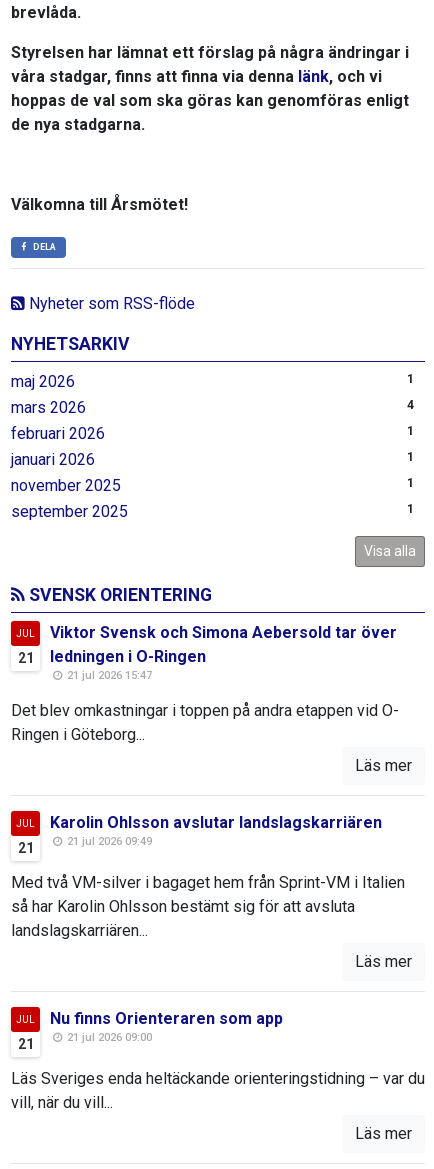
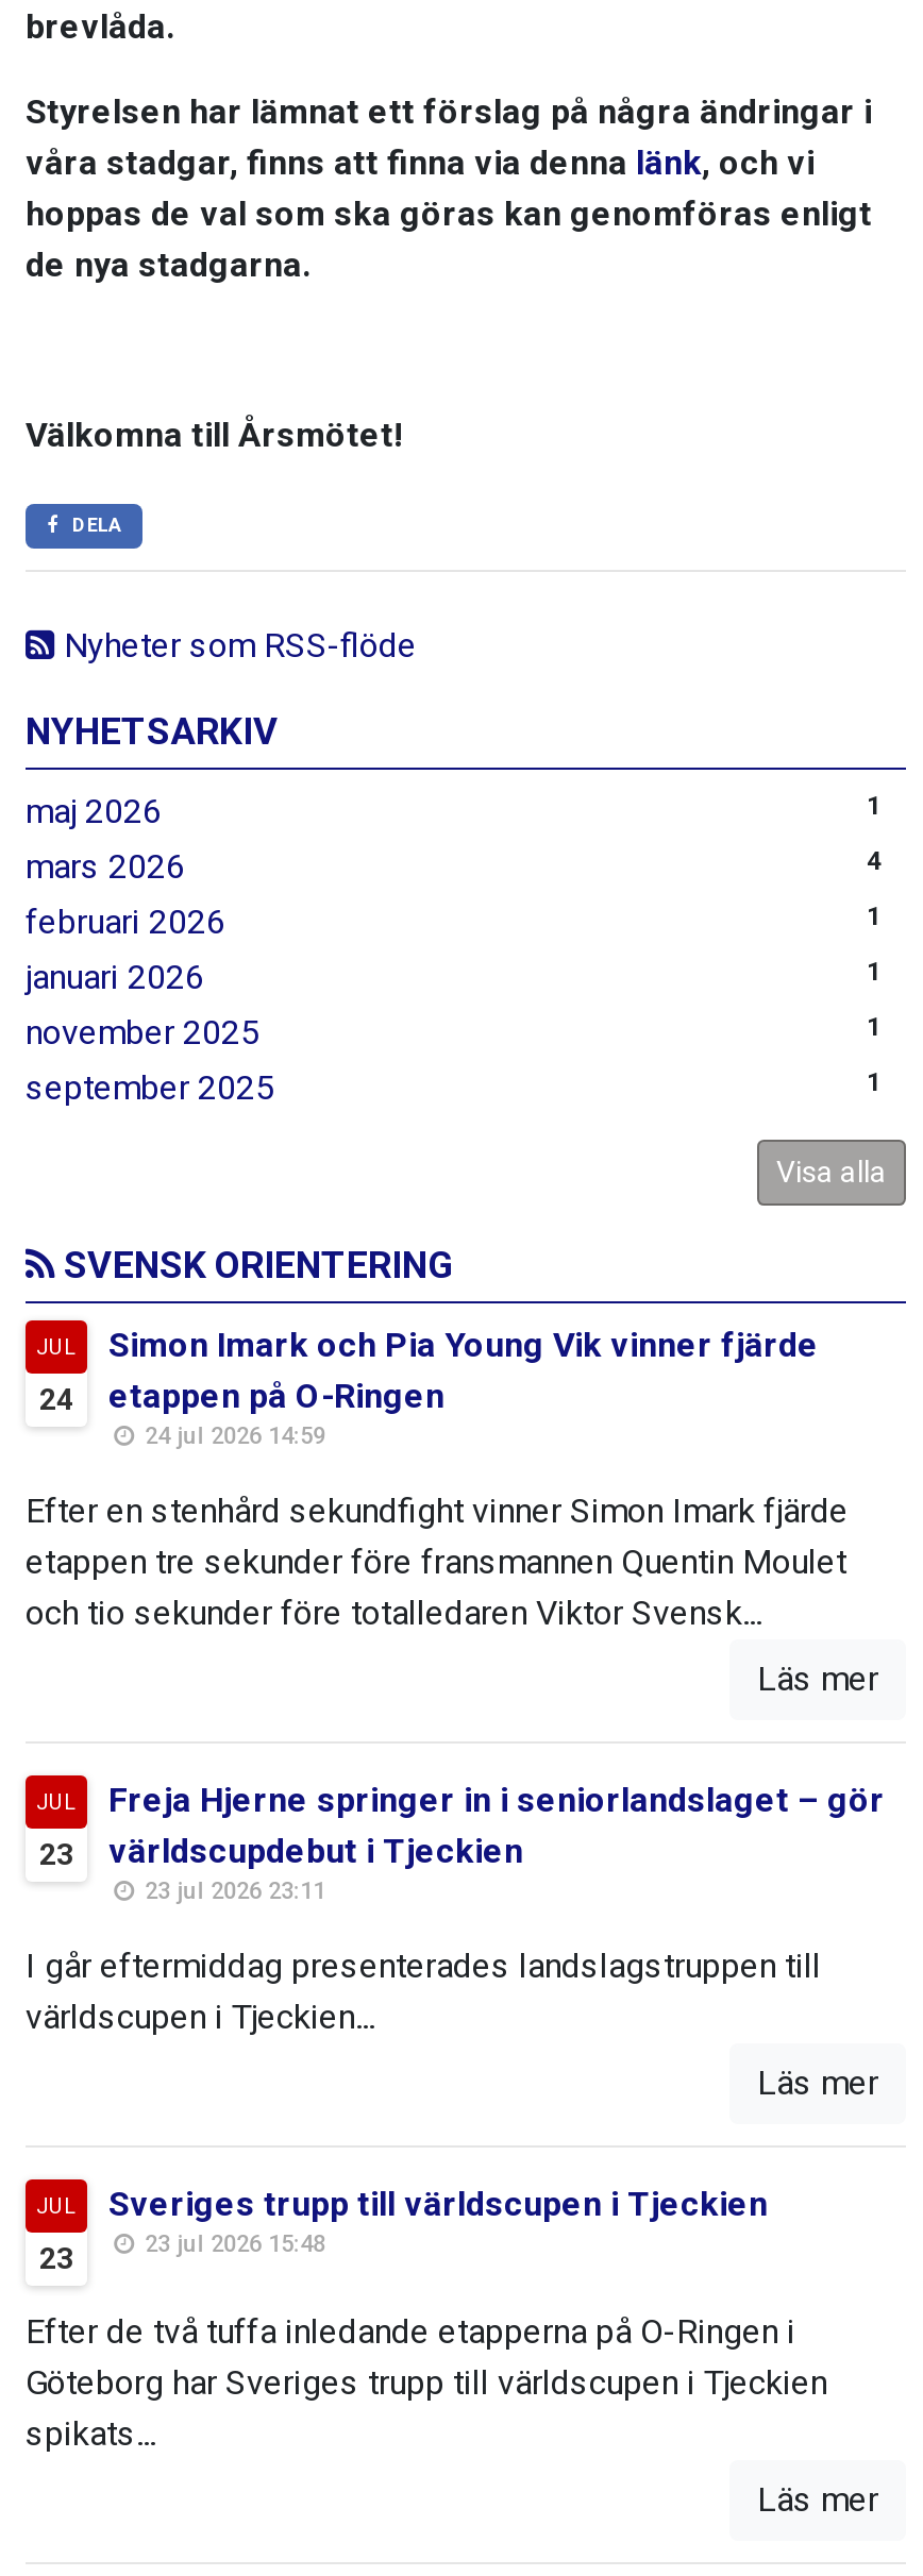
- Viktor Svensk och Simona Aebersold tar över
- ledningen i O-Ringen
- 21 jul 2026 15:47
+ Simon Imark och Pia Young Vik vinner fjärde
+ etappen på O-Ringen
+ 24 jul 2026 14:59

- 21
+ 24

- Det blev omkastningar i toppen på andra etappen vid O-
- Ringen i Göteborg...
+ Efter en stenhård sekundfight vinner Simon Imark fjärde
+ etappen tre sekunder före fransmannen Quentin Moulet
+ och tio sekunder före totalledaren Viktor Svensk...

- Karolin Ohlsson avslutar landslagskarriären
- 21 jul 2026 09:49
+ Freja Hjerne springer in i seniorlandslaget – gör
+ världscupdebut i Tjeckien
+ 23 jul 2026 23:11

- 21
+ 23

- Med två VM-silver i bagaget hem från Sprint-VM i Italien
- så har Karolin Ohlsson bestämt sig för att avsluta
- landslagskarriären...
+ I går eftermiddag presenterades landslagstruppen till
+ världscupen i Tjeckien...

- Nu finns Orienteraren som app
- 21 jul 2026 09:00
+ Sveriges trupp till världscupen i Tjeckien
+ 23 jul 2026 15:48

- 21
+ 23

- Läs Sveriges enda heltäckande orienteringstidning – var du
- vill, när du vill...
+ Efter de två tuffa inledande etapperna på O-Ringen i
+ Göteborg har Sveriges trupp till världscupen i Tjeckien
+ spikats...
